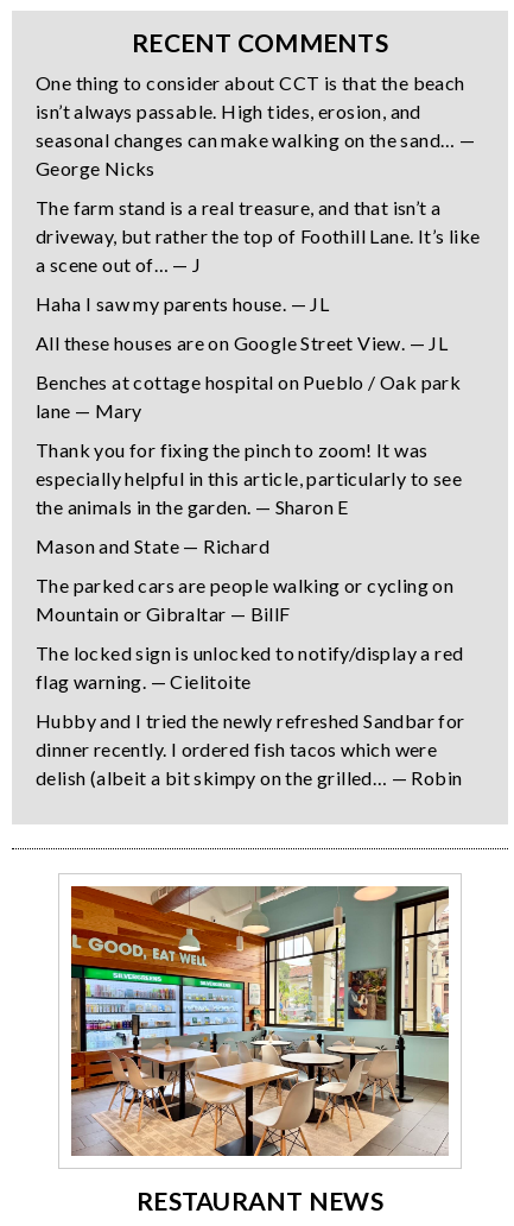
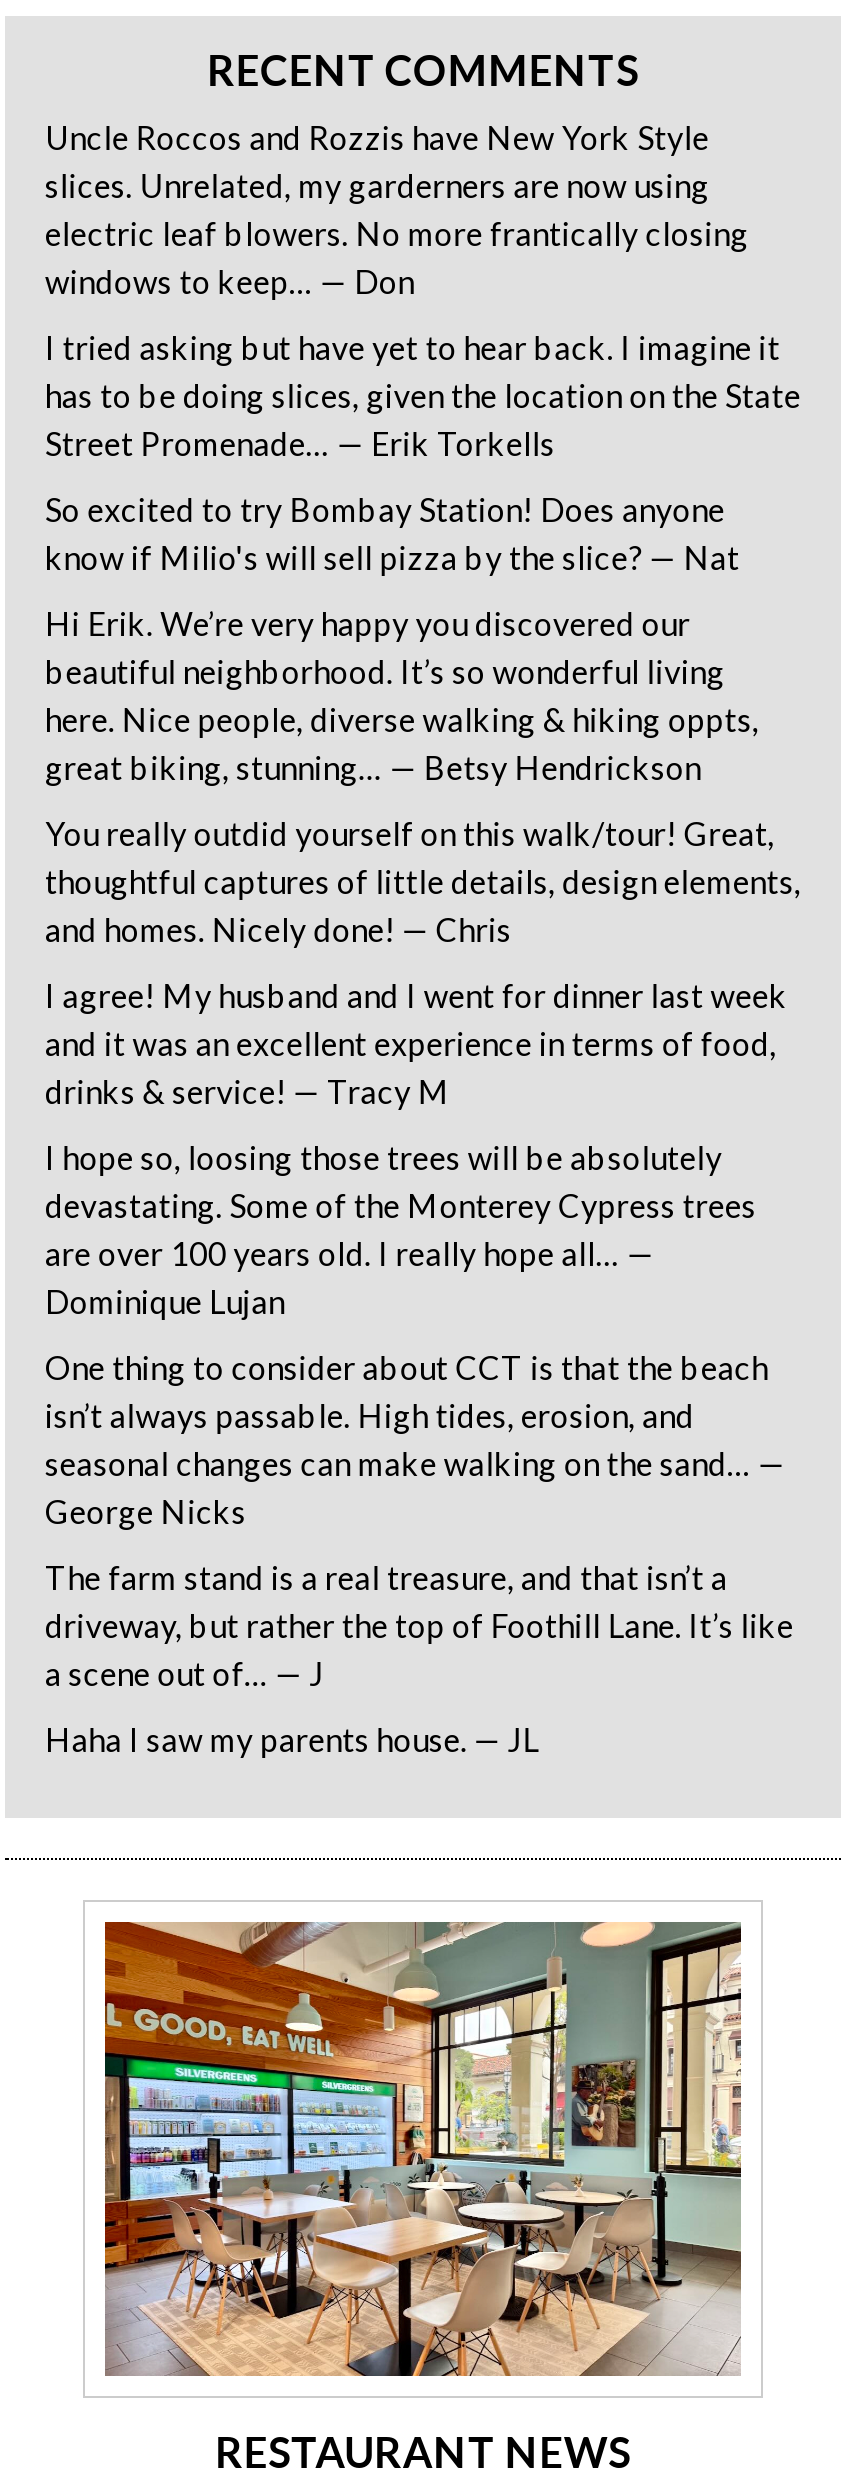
+ Uncle Roccos and Rozzis have New York Style
+ slices. Unrelated, my garderners are now using
+ electric leaf blowers. No more frantically closing
+ windows to keep… — Don
+ I tried asking but have yet to hear back. I imagine it
+ has to be doing slices, given the location on the State
+ Street Promenade… — Erik Torkells
+ So excited to try Bombay Station! Does anyone
+ know if Milio's will sell pizza by the slice? — Nat
+ Hi Erik. We’re very happy you discovered our
+ beautiful neighborhood. It’s so wonderful living
+ here. Nice people, diverse walking & hiking oppts,
+ great biking, stunning… — Betsy Hendrickson
+ You really outdid yourself on this walk/tour! Great,
+ thoughtful captures of little details, design elements,
+ and homes. Nicely done! — Chris
+ I agree! My husband and I went for dinner last week
+ and it was an excellent experience in terms of food,
+ drinks & service! — Tracy M
+ I hope so, loosing those trees will be absolutely
+ devastating. Some of the Monterey Cypress trees
+ are over 100 years old. I really hope all… —
+ Dominique Lujan

moved down: One thing to consider about CCT is that the beach | isn’t always passable. High tides, erosion, and | seasonal changes can make walking on the sand… — | George Nicks | The farm stand is a real treasure, and that isn’t a | driveway, but rather the top of Foothill Lane. It’s like | a scene out of… — J | Haha I saw my parents house. — JL

- All these houses are on Google Street View. — JL
- Benches at cottage hospital on Pueblo / Oak park
- lane — Mary
- Thank you for fixing the pinch to zoom! It was
- especially helpful in this article, particularly to see
- the animals in the garden. — Sharon E
- Mason and State — Richard
- The parked cars are people walking or cycling on
- Mountain or Gibraltar — BillF
- The locked sign is unlocked to notify/display a red
- flag warning. — Cielitoite
- Hubby and I tried the newly refreshed Sandbar for
- dinner recently. I ordered fish tacos which were
- delish (albeit a bit skimpy on the grilled… — Robin
